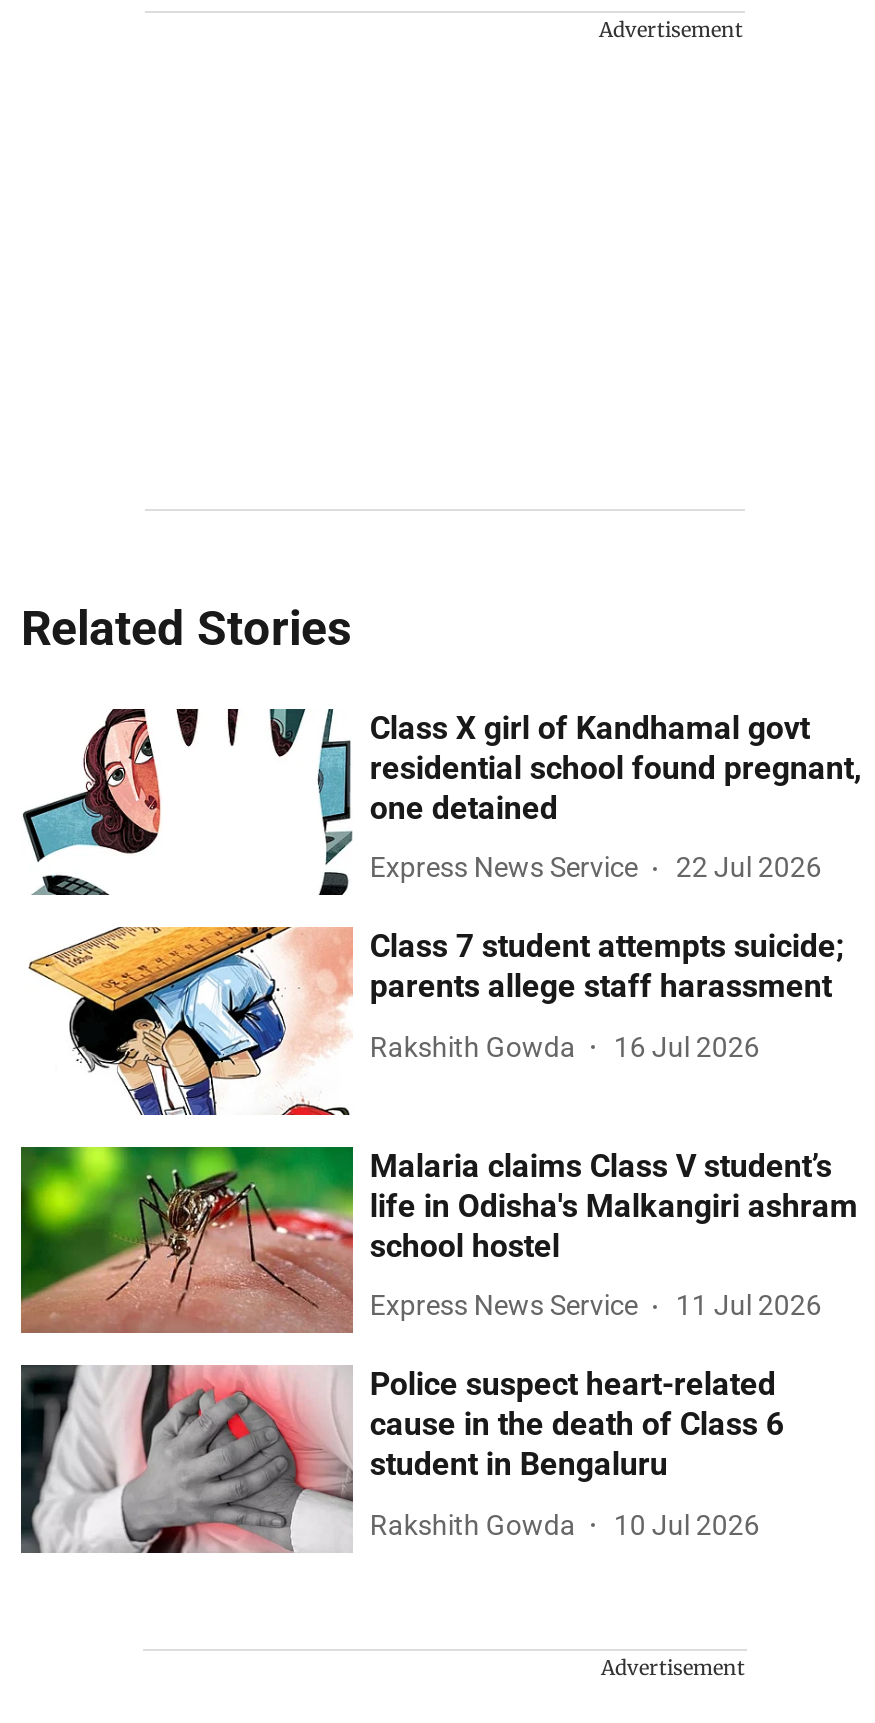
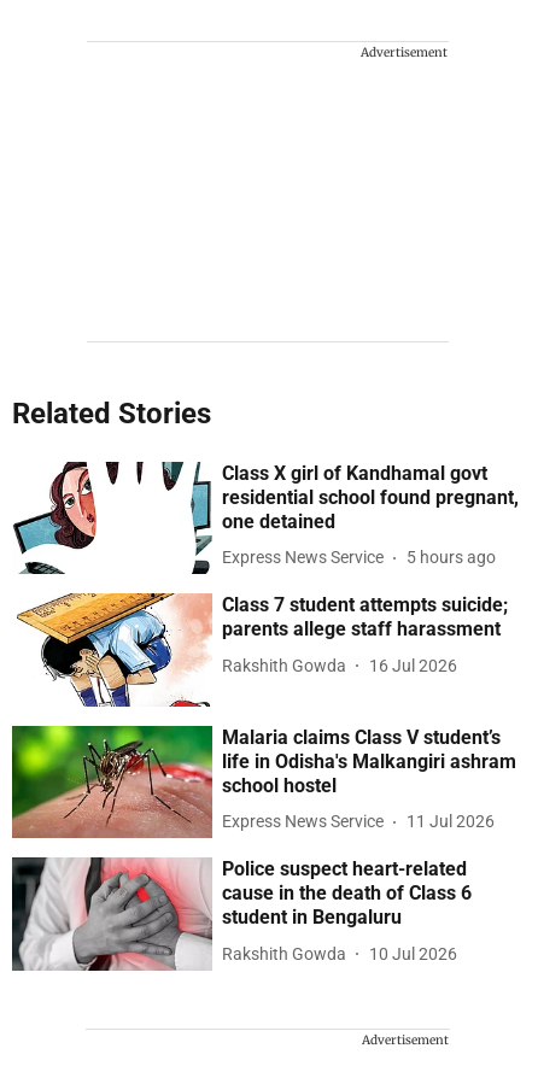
- Express News Service 22 Jul 2026
+ Express News Service 5 hours ago
